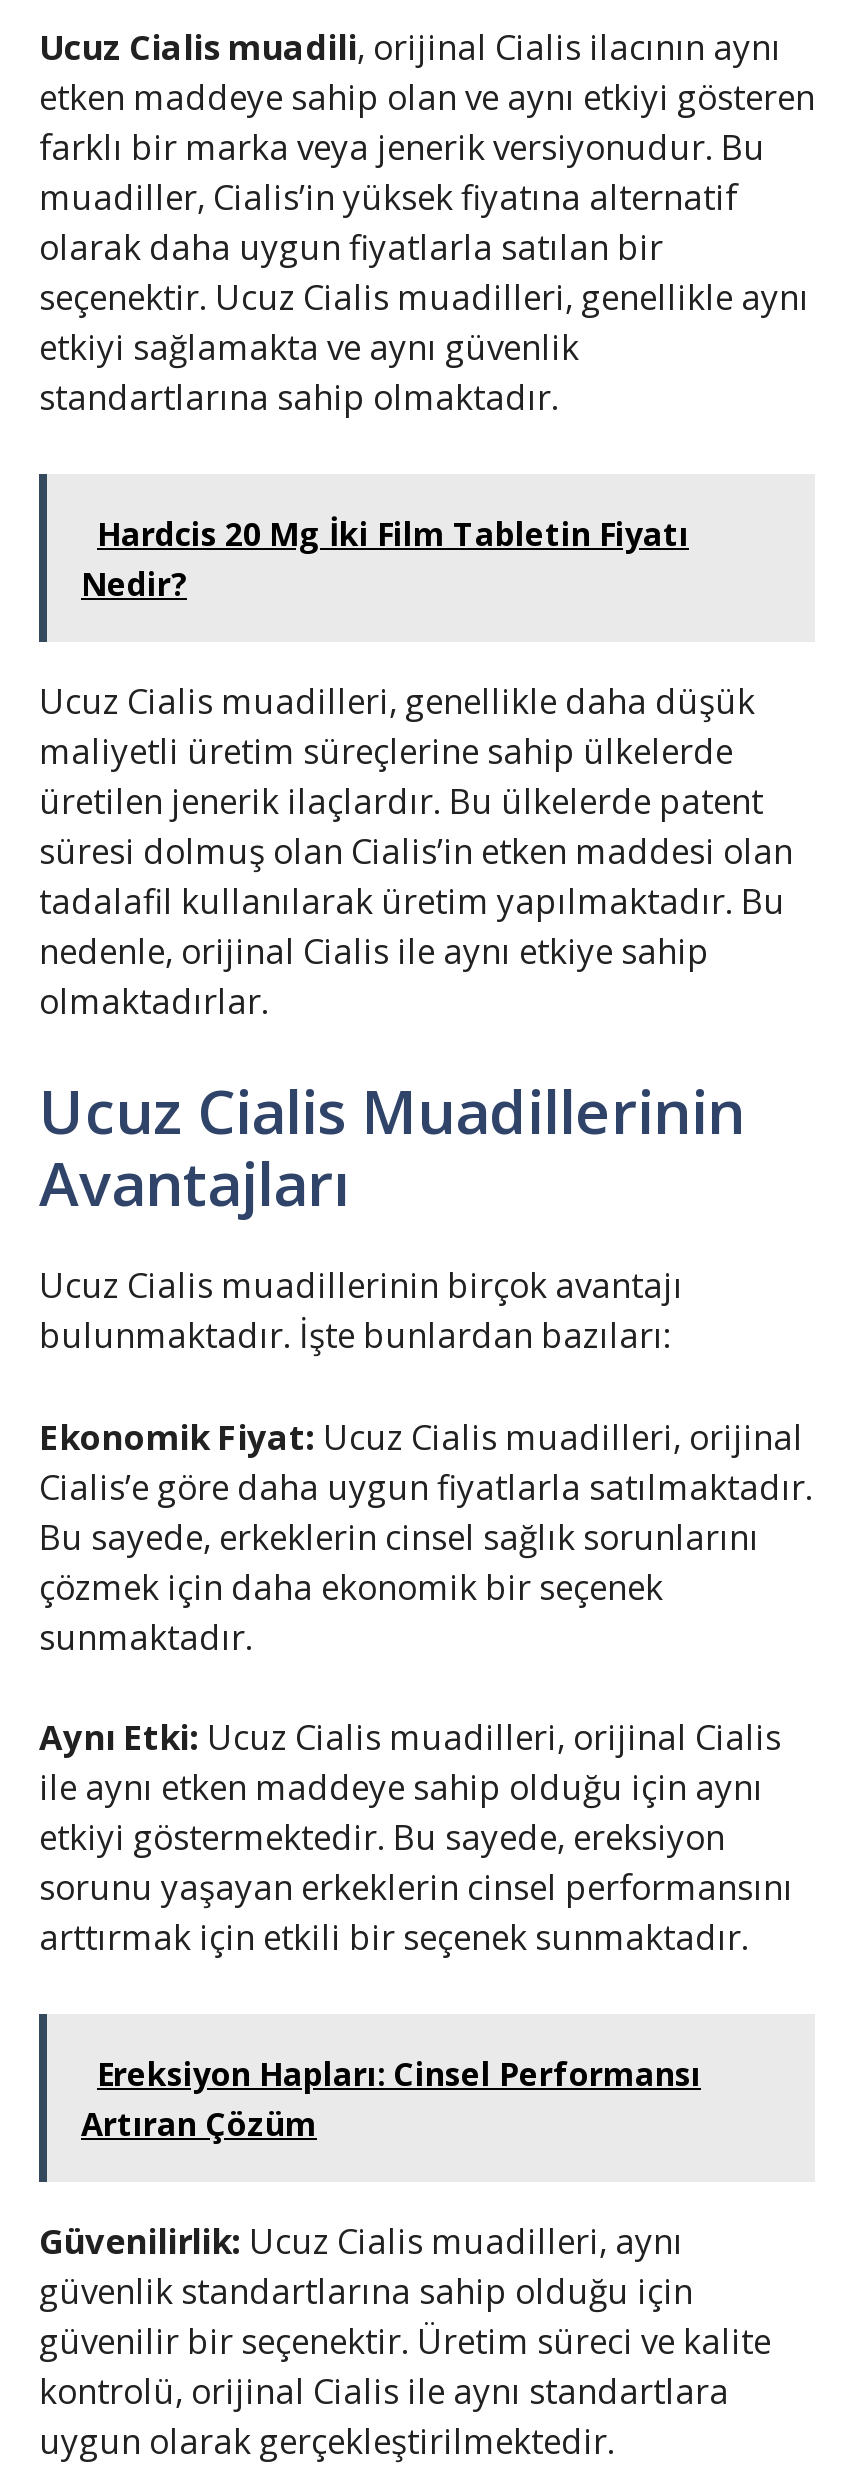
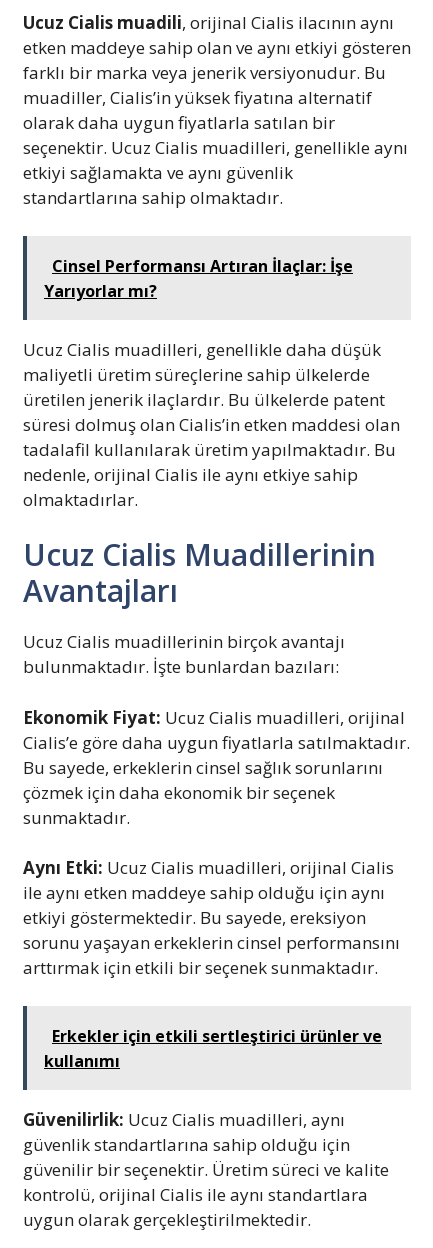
- Hardcis 20 Mg İki Film Tabletin Fiyatı
- Nedir?
+ Cinsel Performansı Artıran İlaçlar: İşe
+ Yarıyorlar mı?

- Ereksiyon Hapları: Cinsel Performansı
- Artıran Çözüm
+ Erkekler için etkili sertleştirici ürünler ve
+ kullanımı
